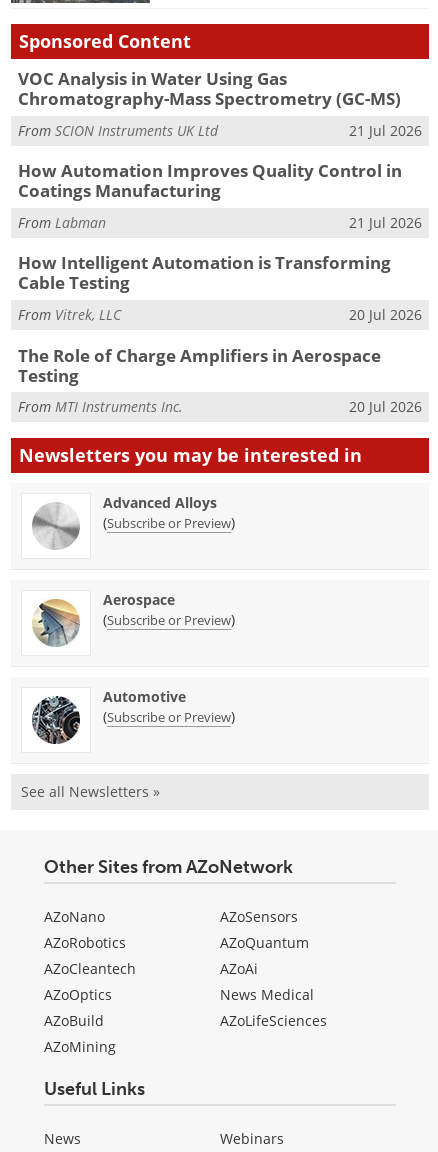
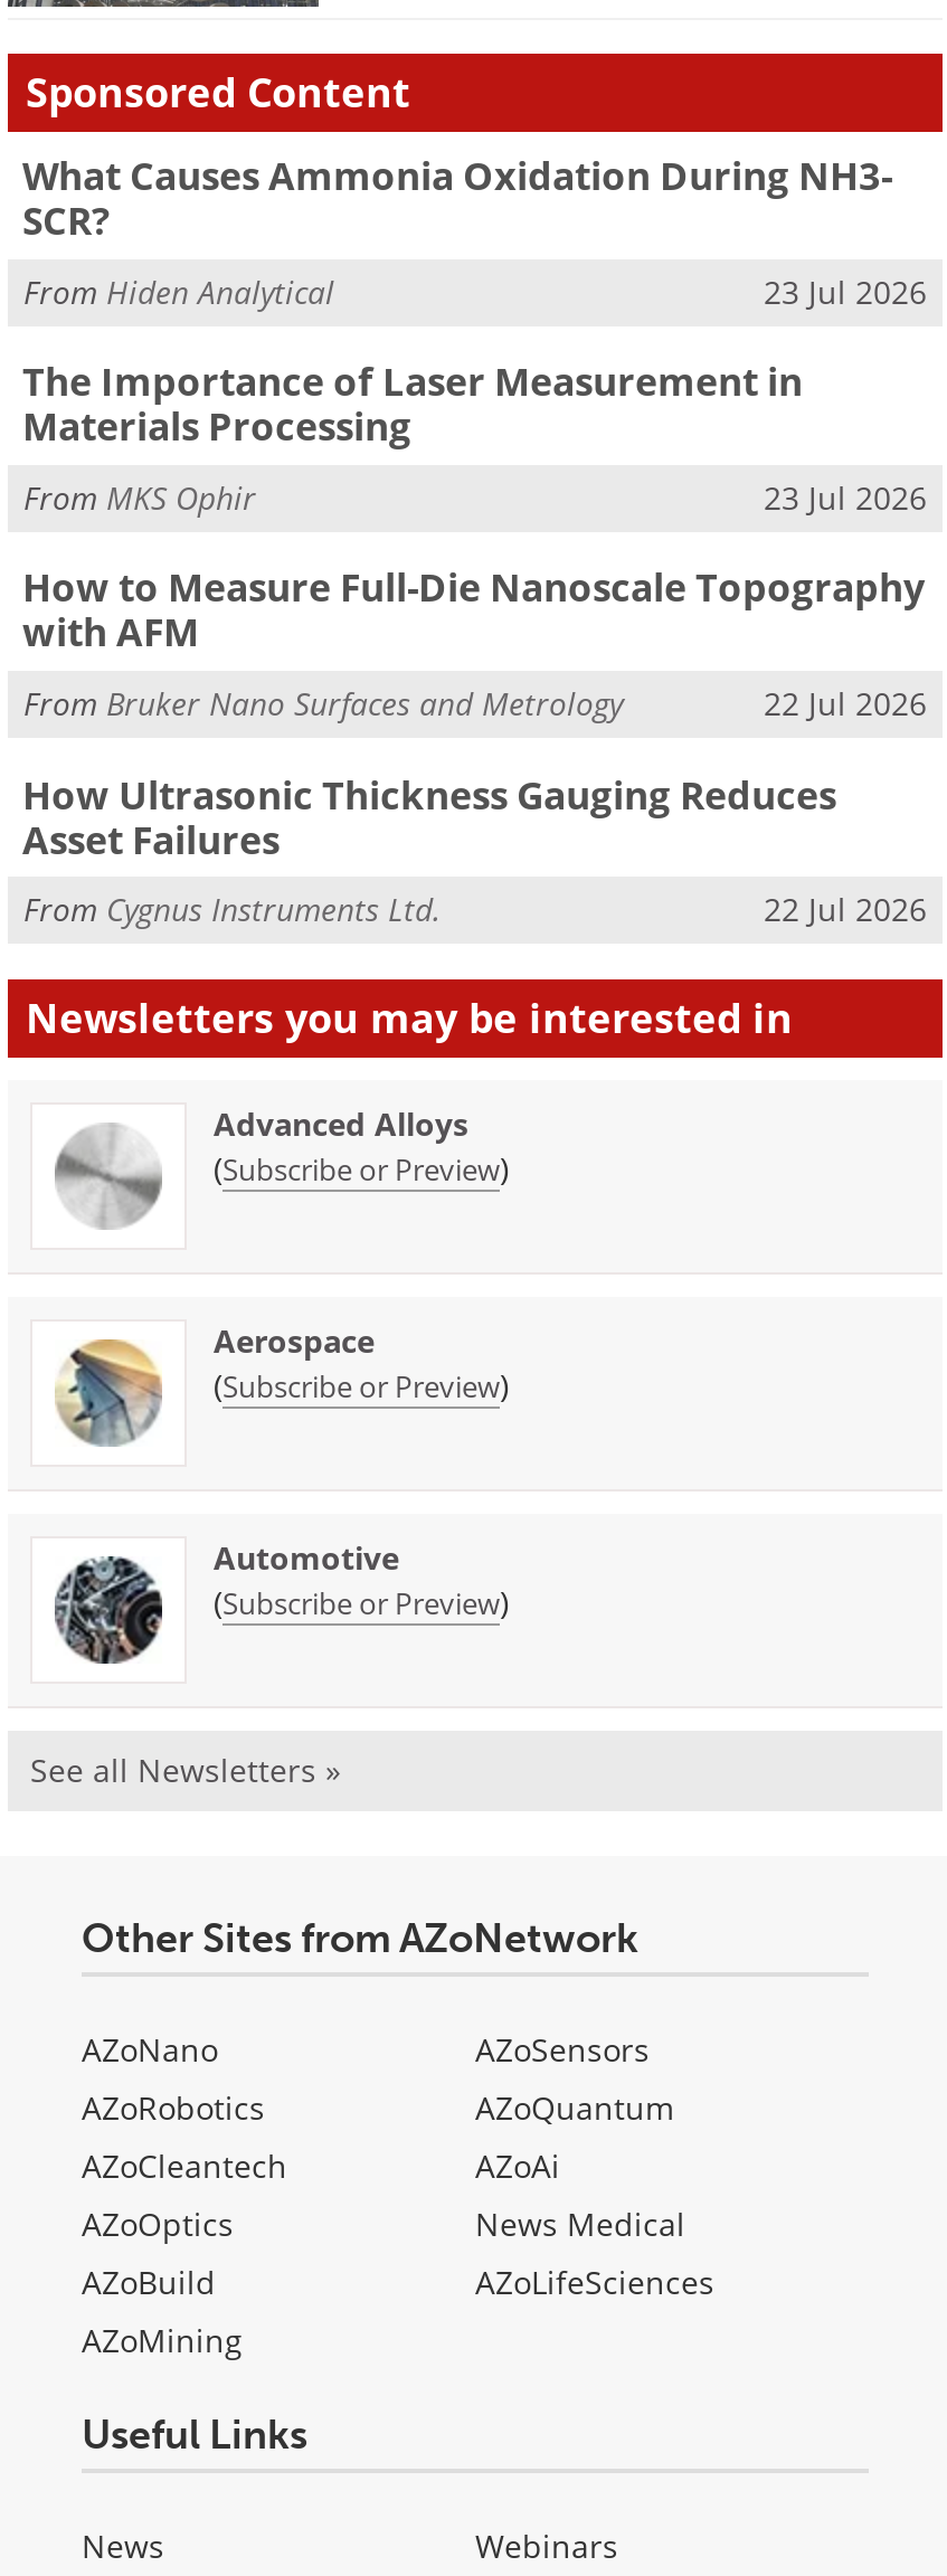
- VOC Analysis in Water Using Gas
- Chromatography-Mass Spectrometry (GC-MS)
+ What Causes Ammonia Oxidation During NH3-
+ SCR?

- From SCION Instruments UK Ltd
- 21 Jul 2026
+ From Hiden Analytical
+ 23 Jul 2026

- How Automation Improves Quality Control in
- Coatings Manufacturing
+ The Importance of Laser Measurement in
+ Materials Processing

- From Labman
- 21 Jul 2026
+ From MKS Ophir
+ 23 Jul 2026

- How Intelligent Automation is Transforming
- Cable Testing
+ How to Measure Full-Die Nanoscale Topography
+ with AFM

- From Vitrek, LLC
- 20 Jul 2026
+ From Bruker Nano Surfaces and Metrology
+ 22 Jul 2026

- The Role of Charge Amplifiers in Aerospace
- Testing
+ How Ultrasonic Thickness Gauging Reduces
+ Asset Failures

- From MTI Instruments Inc.
- 20 Jul 2026
+ From Cygnus Instruments Ltd.
+ 22 Jul 2026
